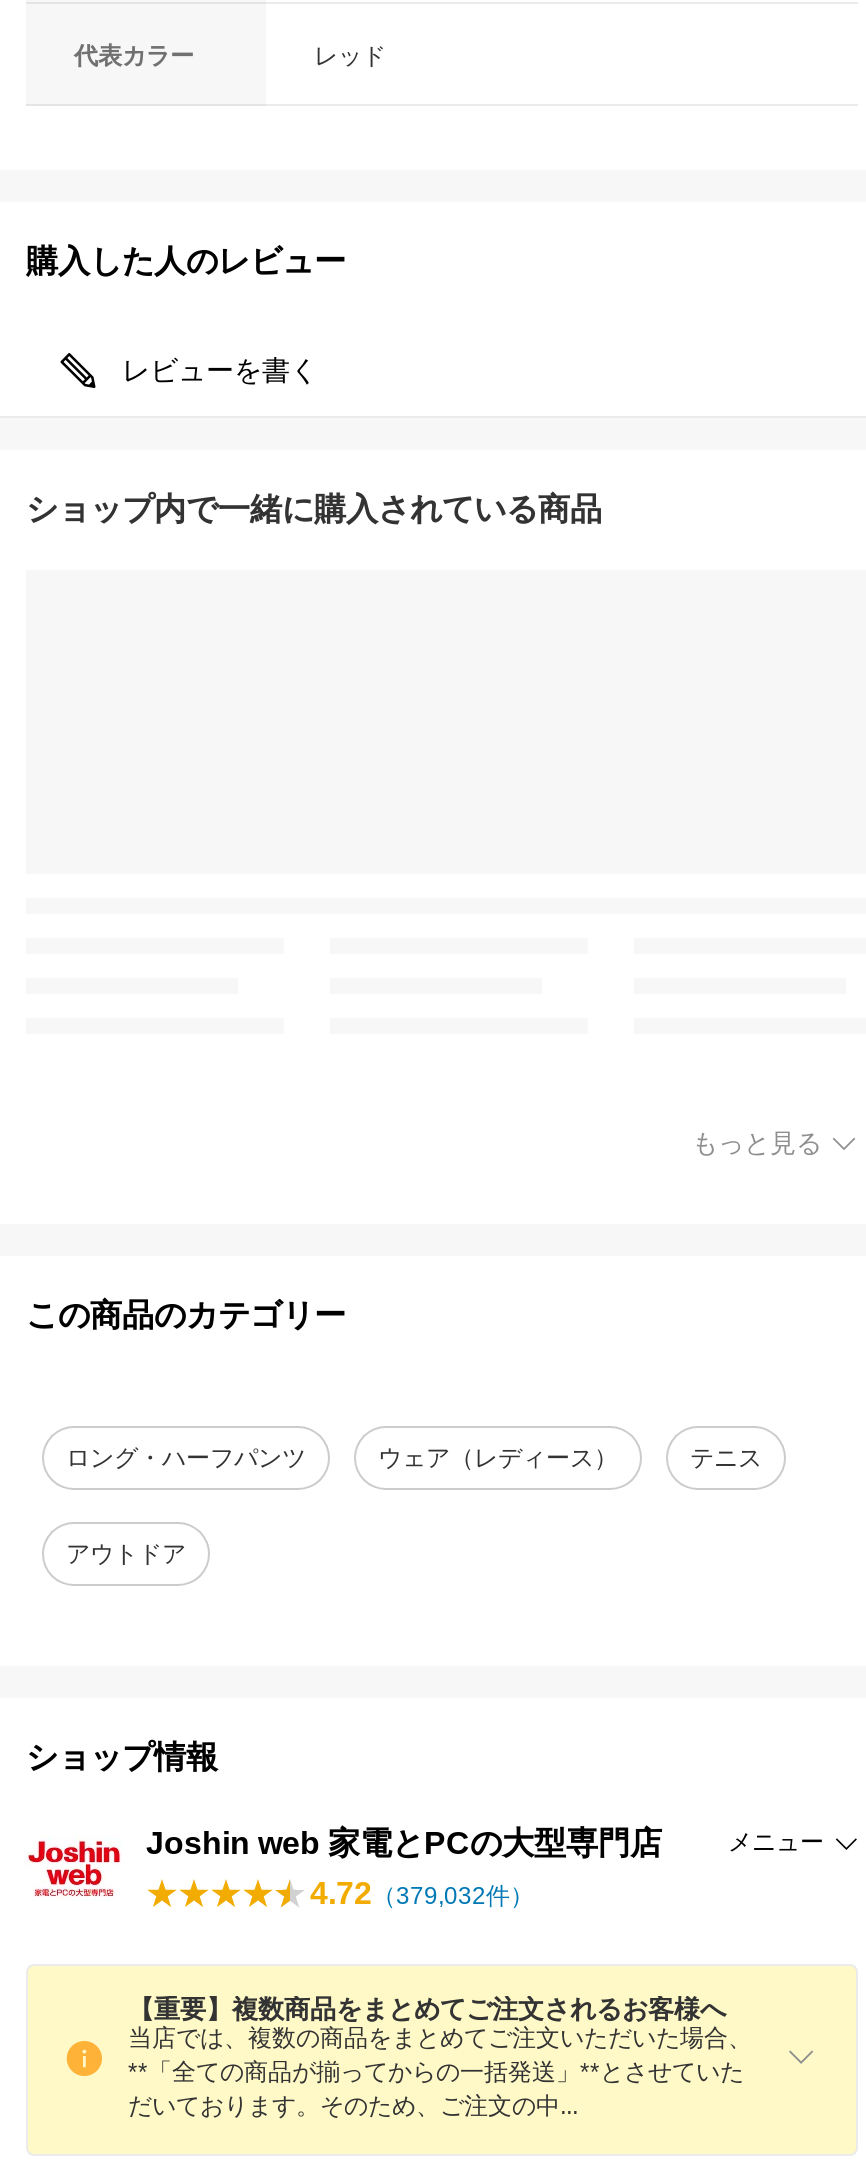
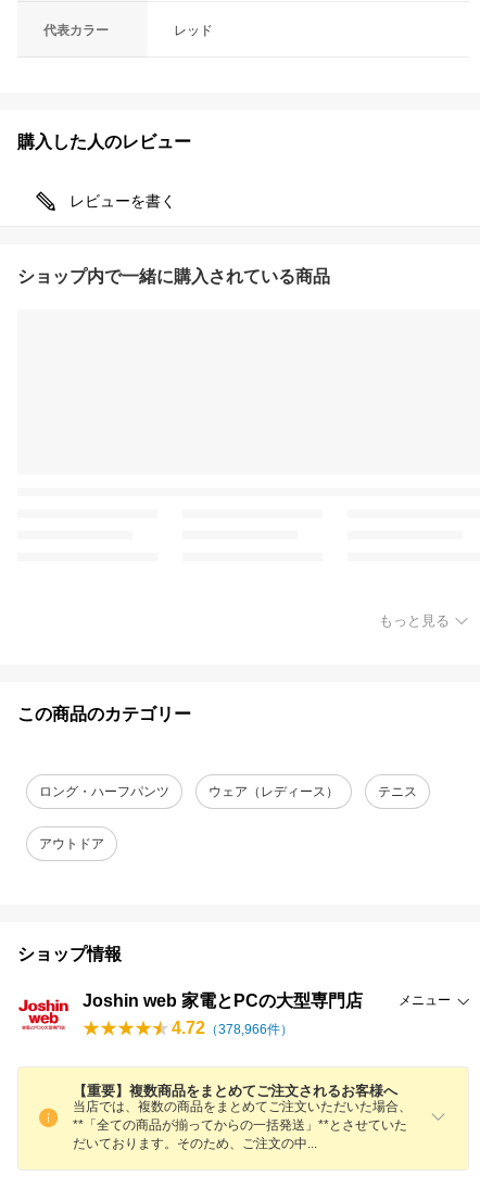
- 4.72（379,032件）
+ 4.72（378,966件）
